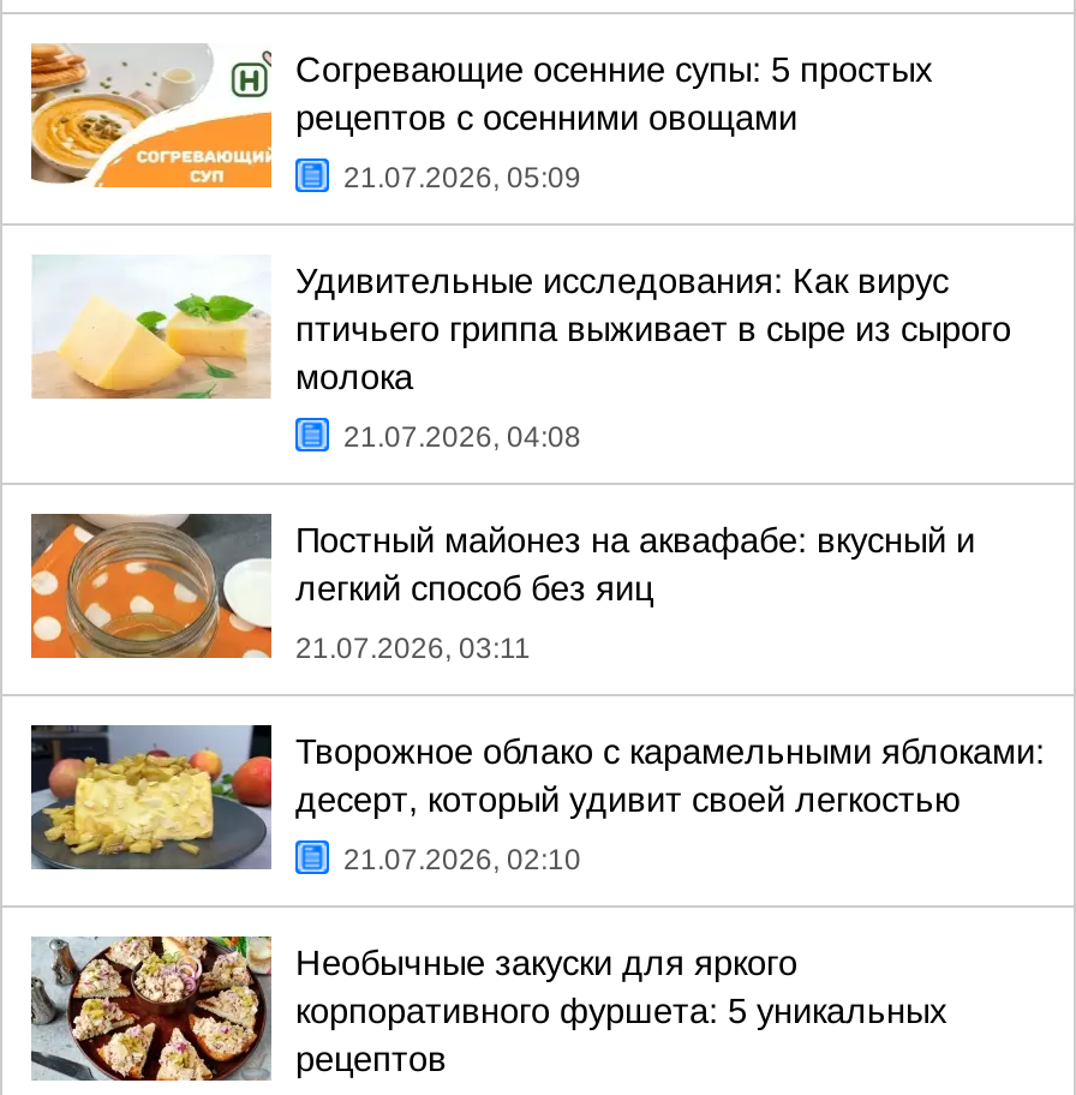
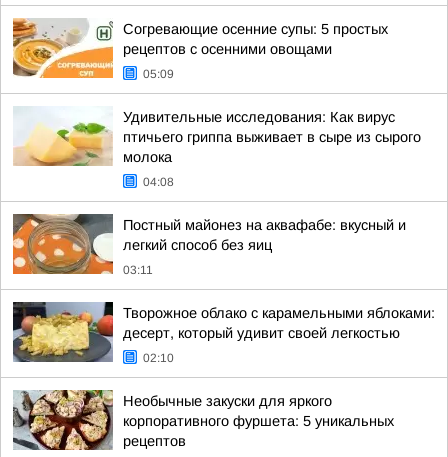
- 21.07.2026, 05:09
+ 05:09

- 21.07.2026, 04:08
+ 04:08

- 21.07.2026, 03:11
+ 03:11

- 21.07.2026, 02:10
+ 02:10
